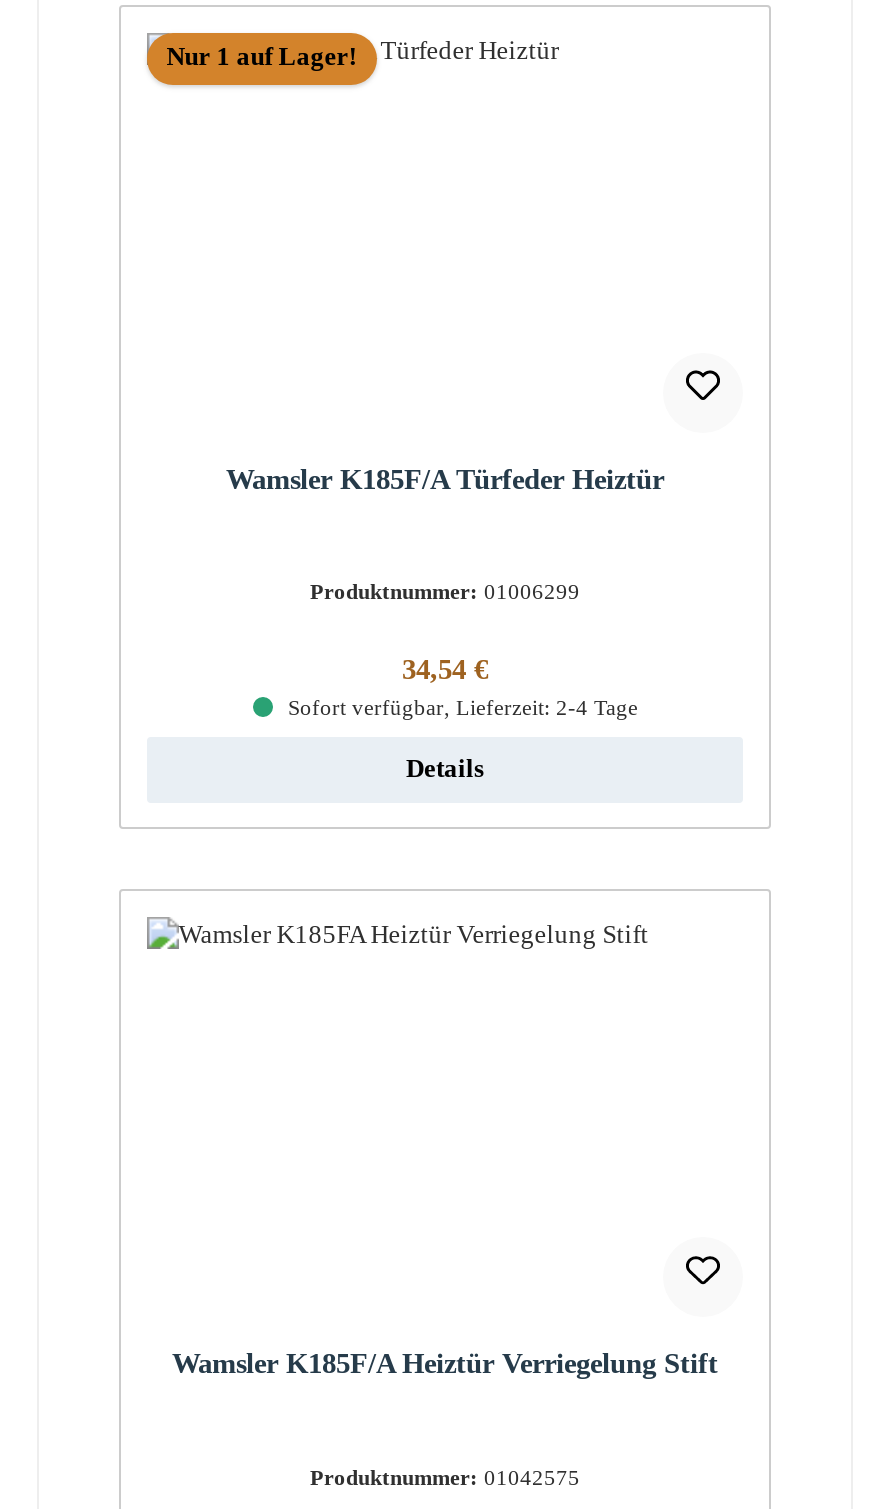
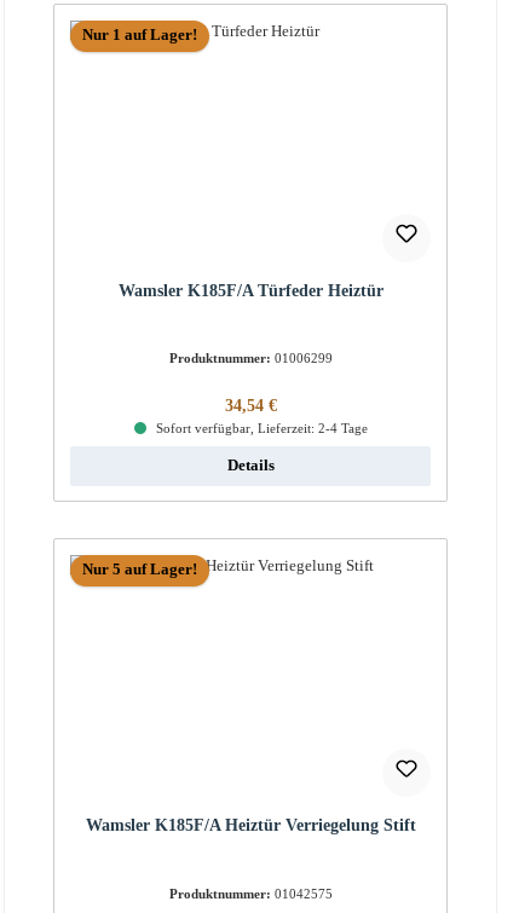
+ Nur 5 auf Lager!
